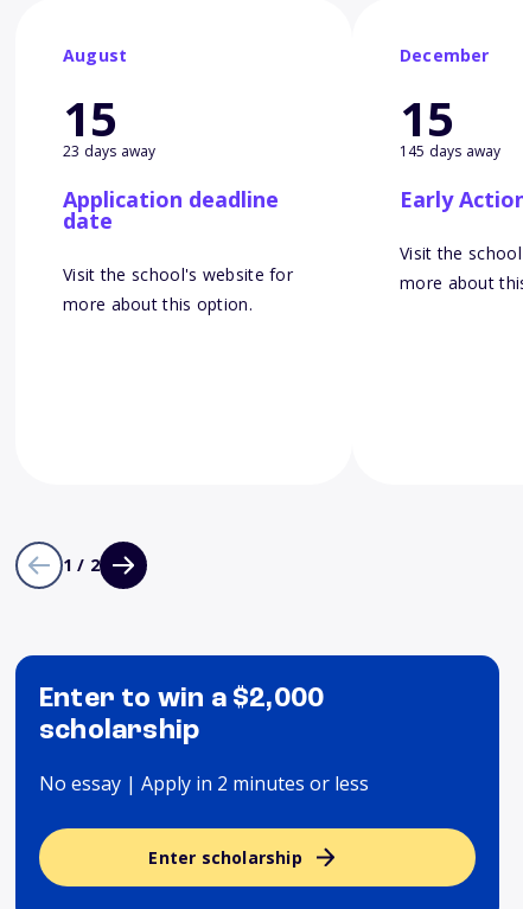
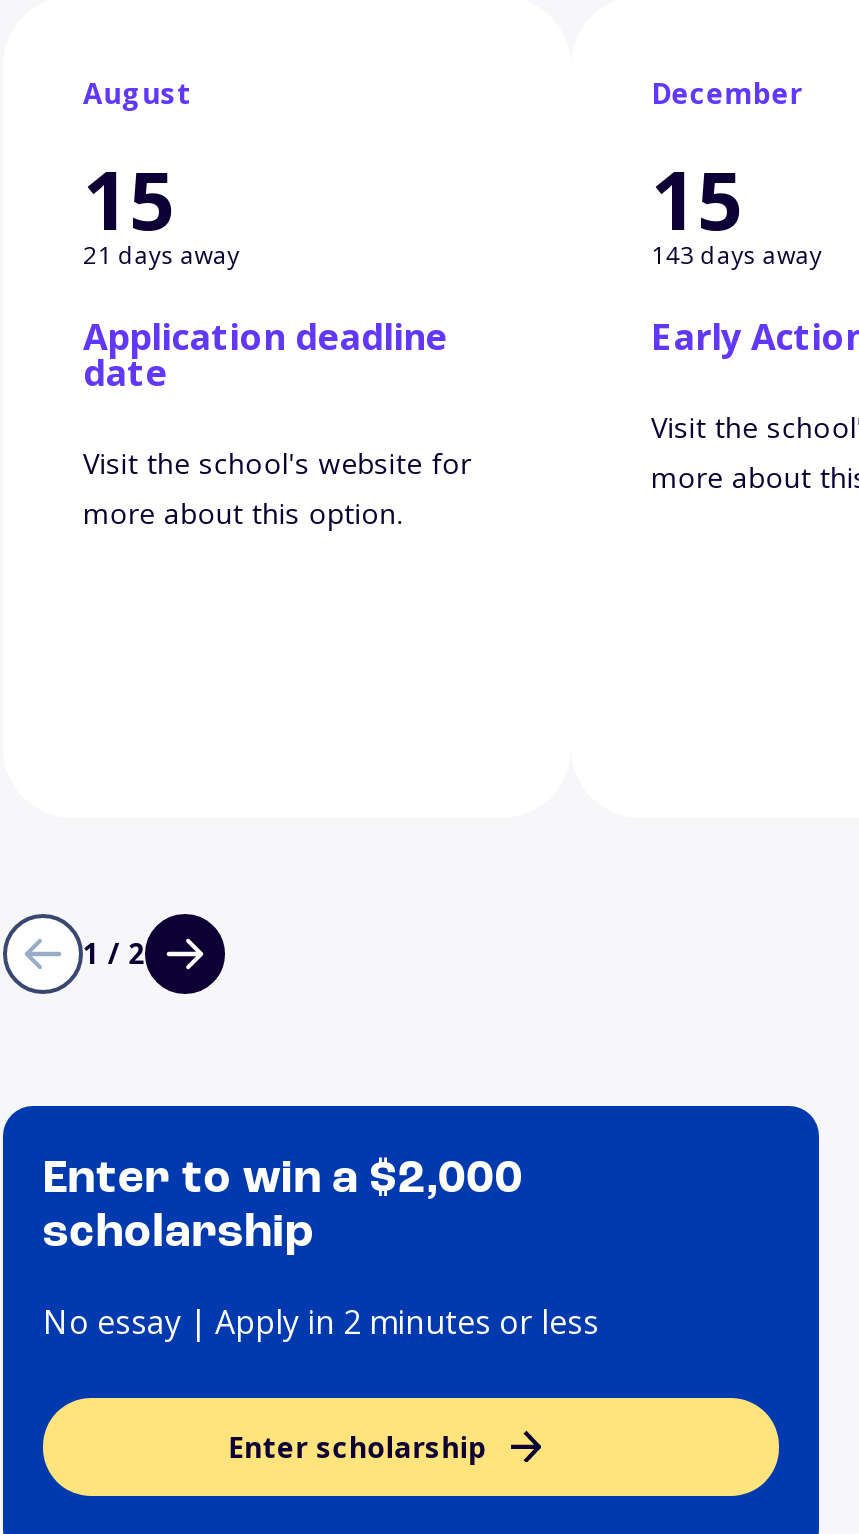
- 23 days away
+ 21 days away

- 145 days away
+ 143 days away
